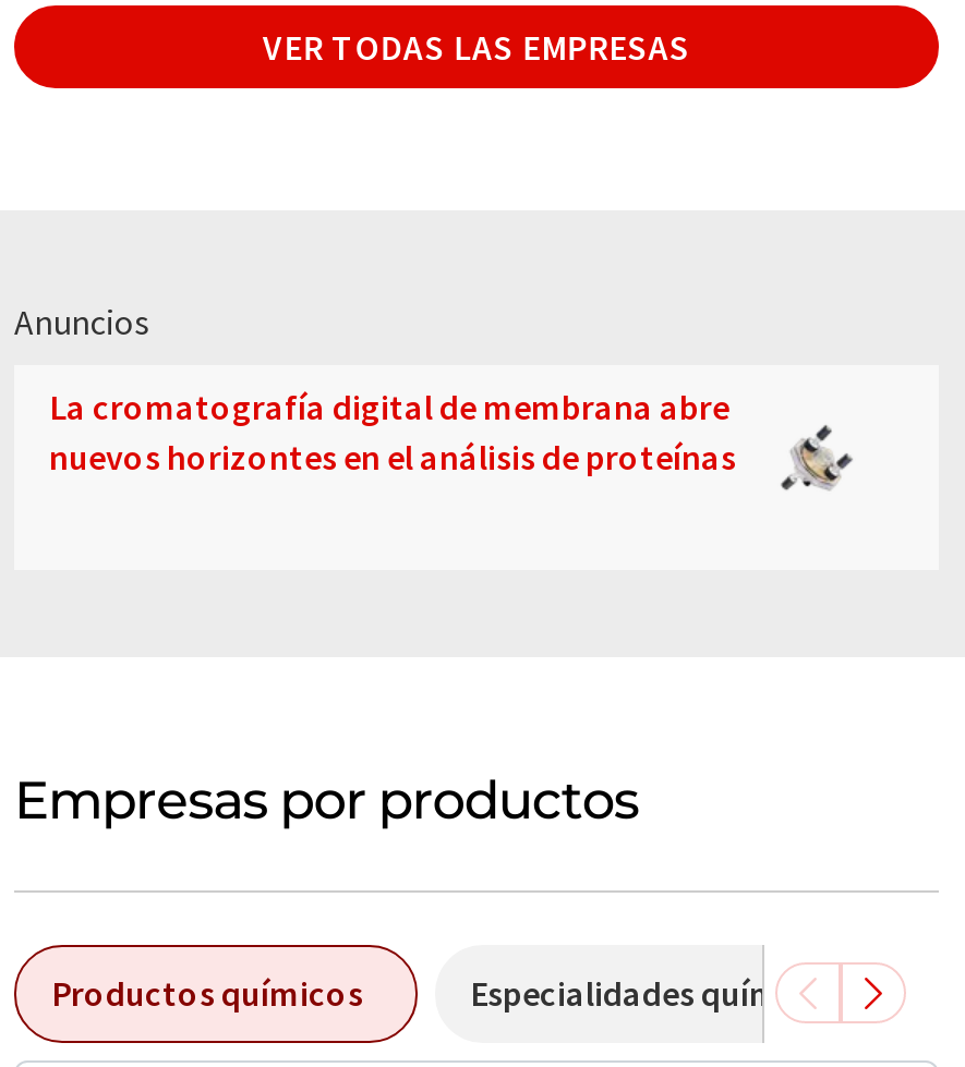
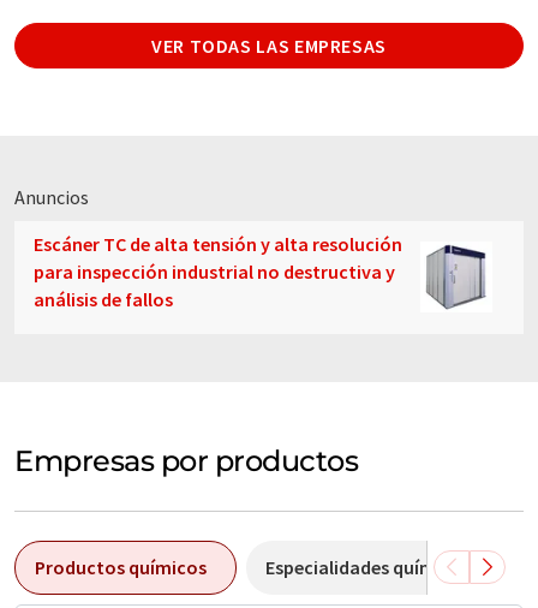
- [image]
- La cromatografía digital de membrana abre
- nuevos horizontes en el análisis de proteínas
+ [image]
+ Escáner TC de alta tensión y alta resolución
+ para inspección industrial no destructiva y
+ análisis de fallos
